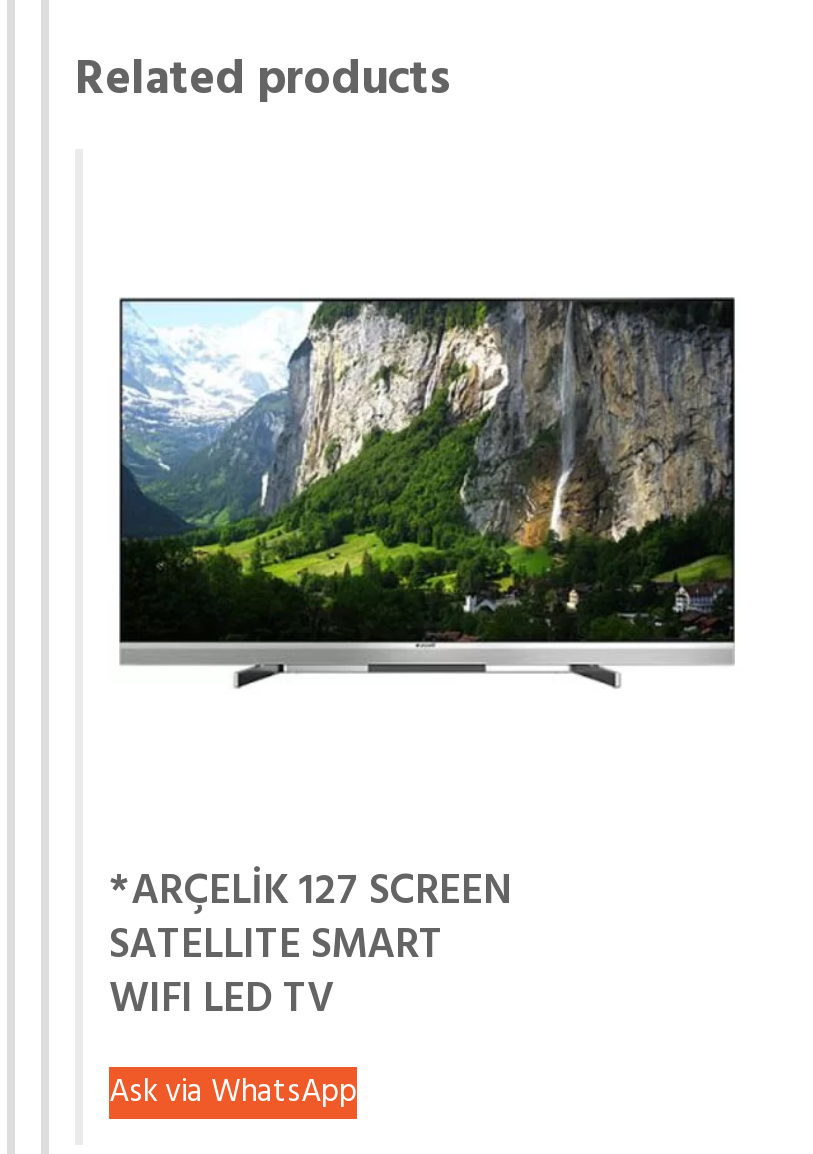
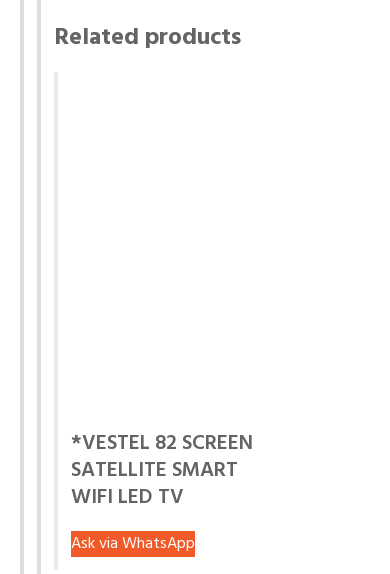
- [image]

- *ARÇELİK 127 SCREEN
+ *VESTEL 82 SCREEN
